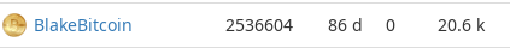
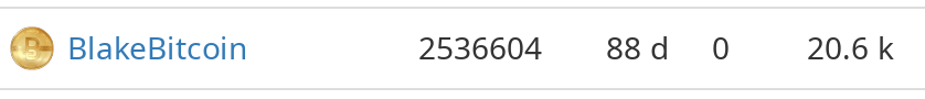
- 2536604 86 d 0 20.6 k
+ 2536604 88 d 0 20.6 k
